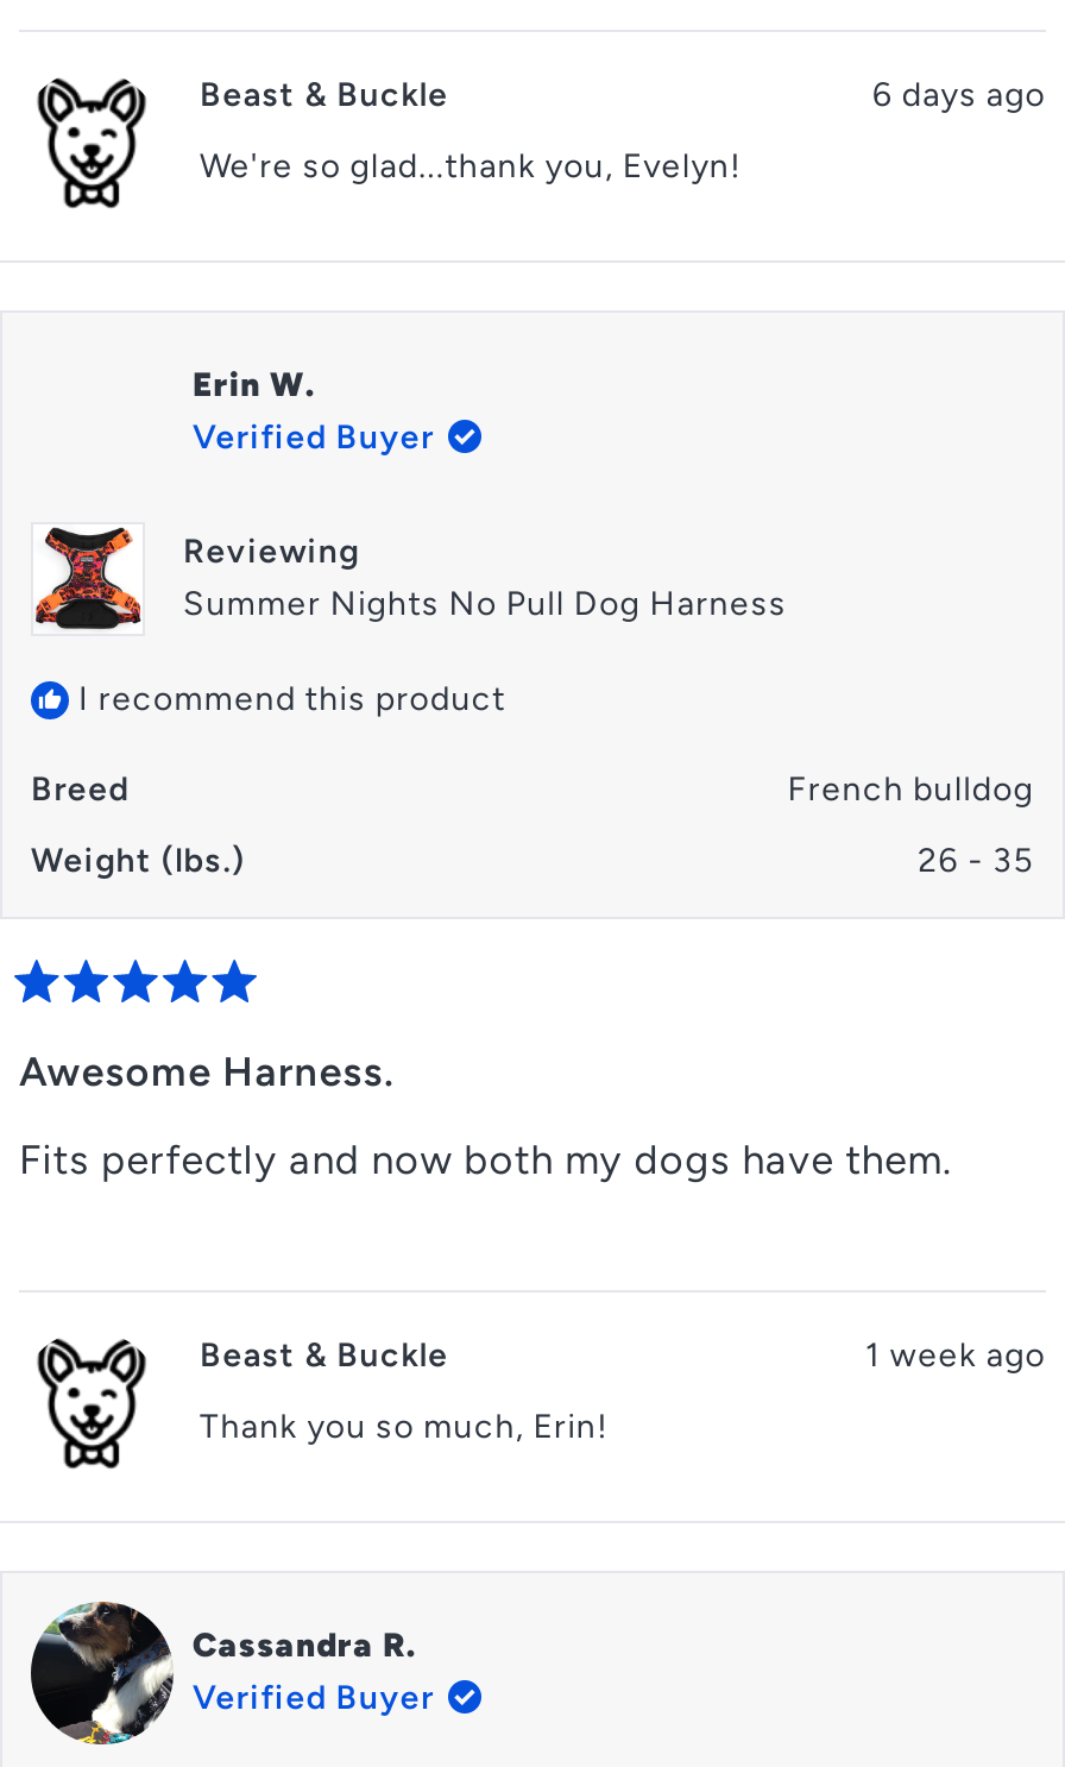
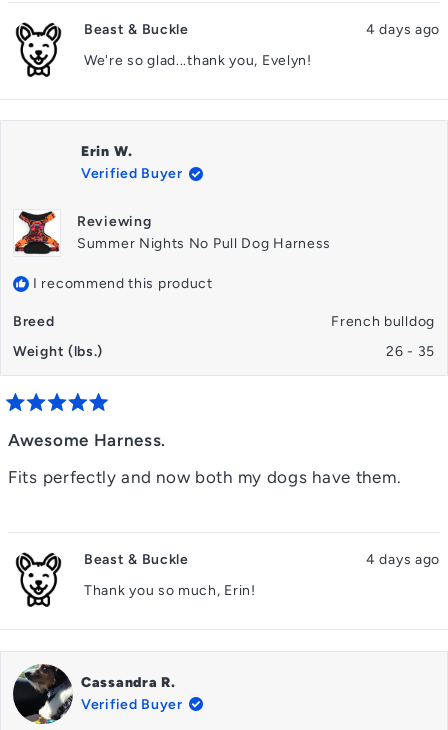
- 6 days ago
+ 4 days ago

- 1 week ago
+ 4 days ago
